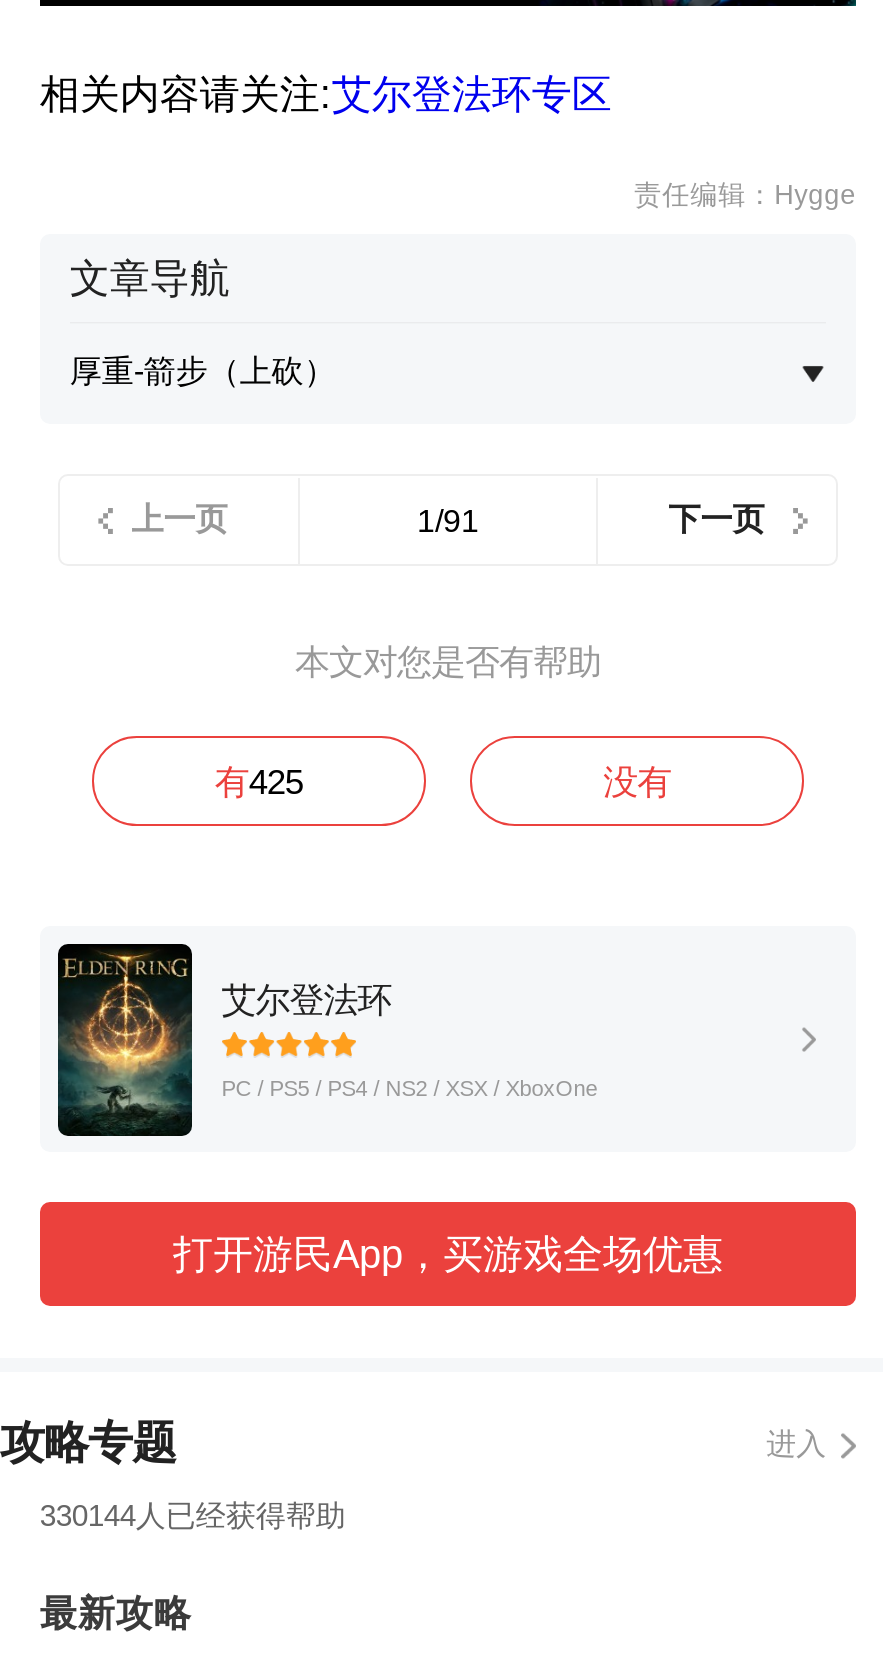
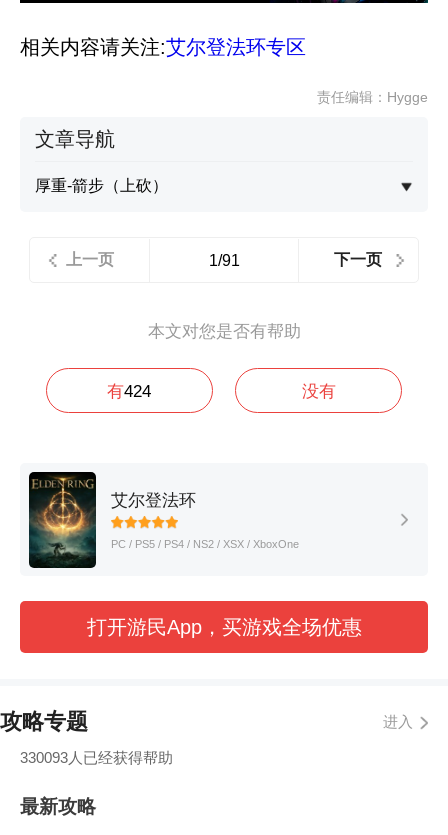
- 有425
+ 有424

- 330144人已经获得帮助
+ 330093人已经获得帮助
